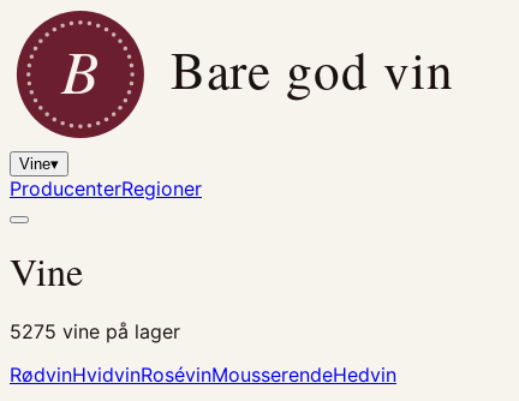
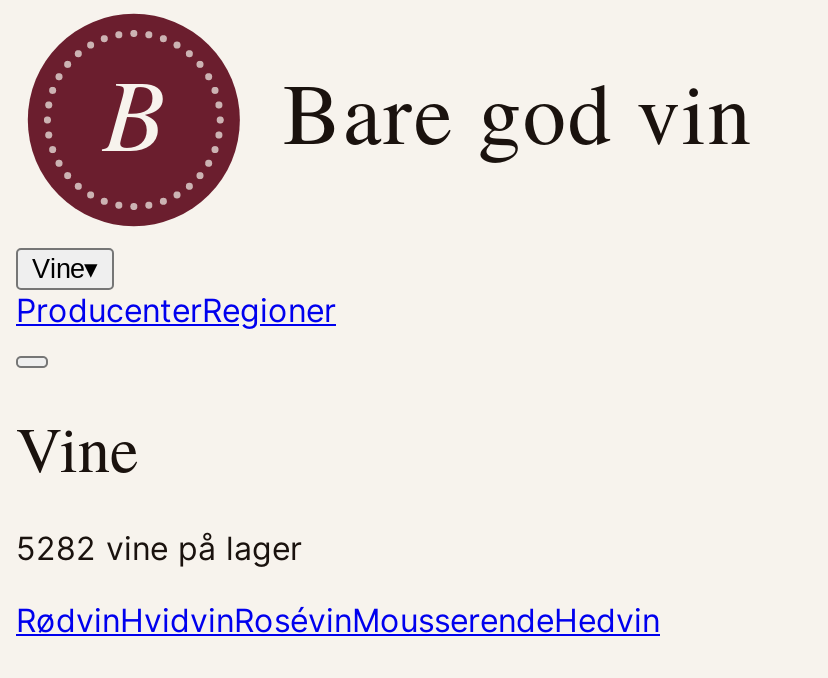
- 5275 vine på lager
+ 5282 vine på lager
